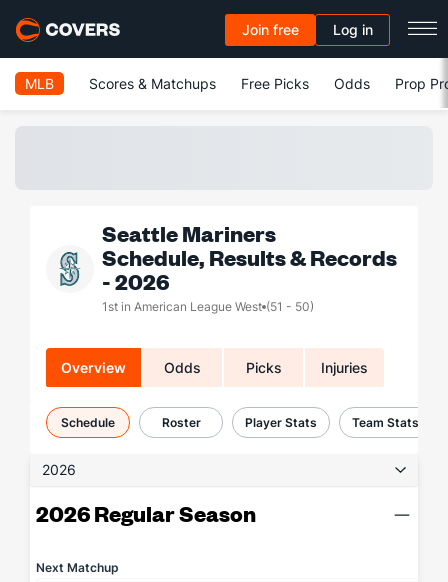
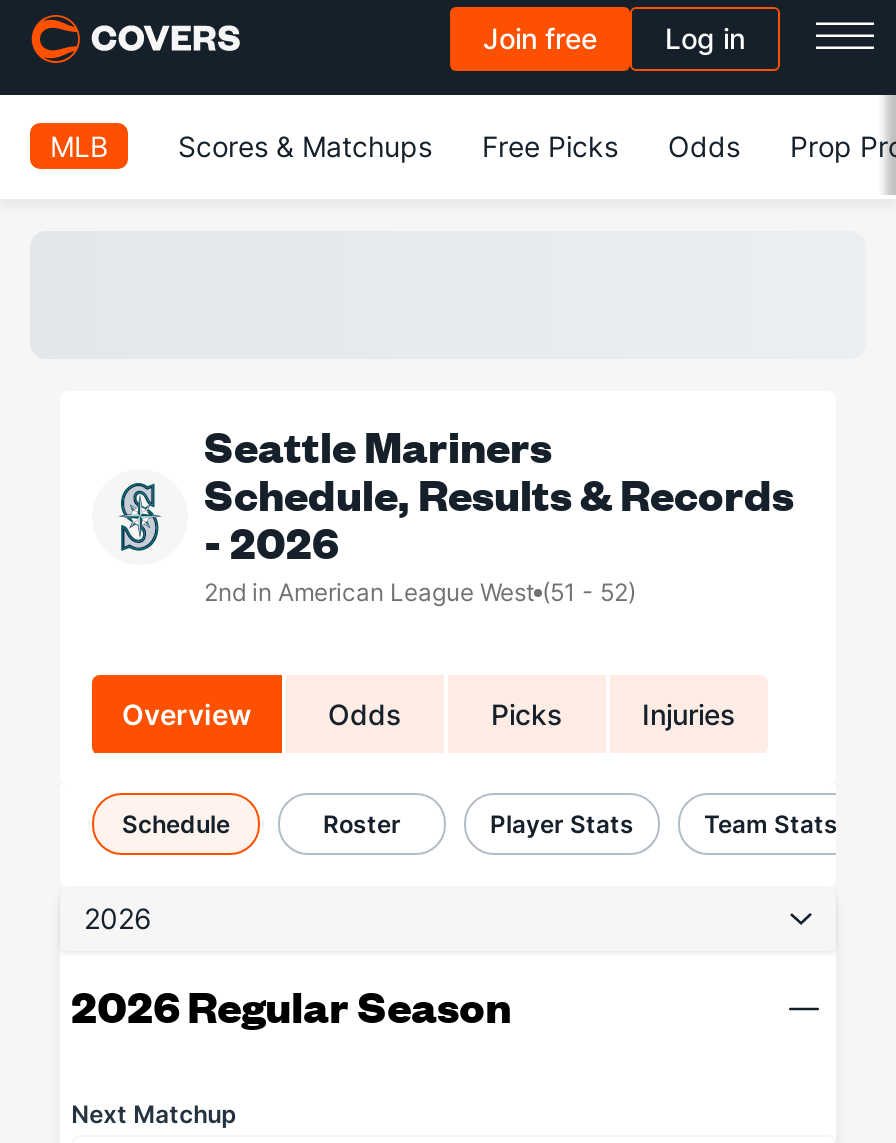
- 1st in American League West (51 - 50)
+ 2nd in American League West (51 - 52)
